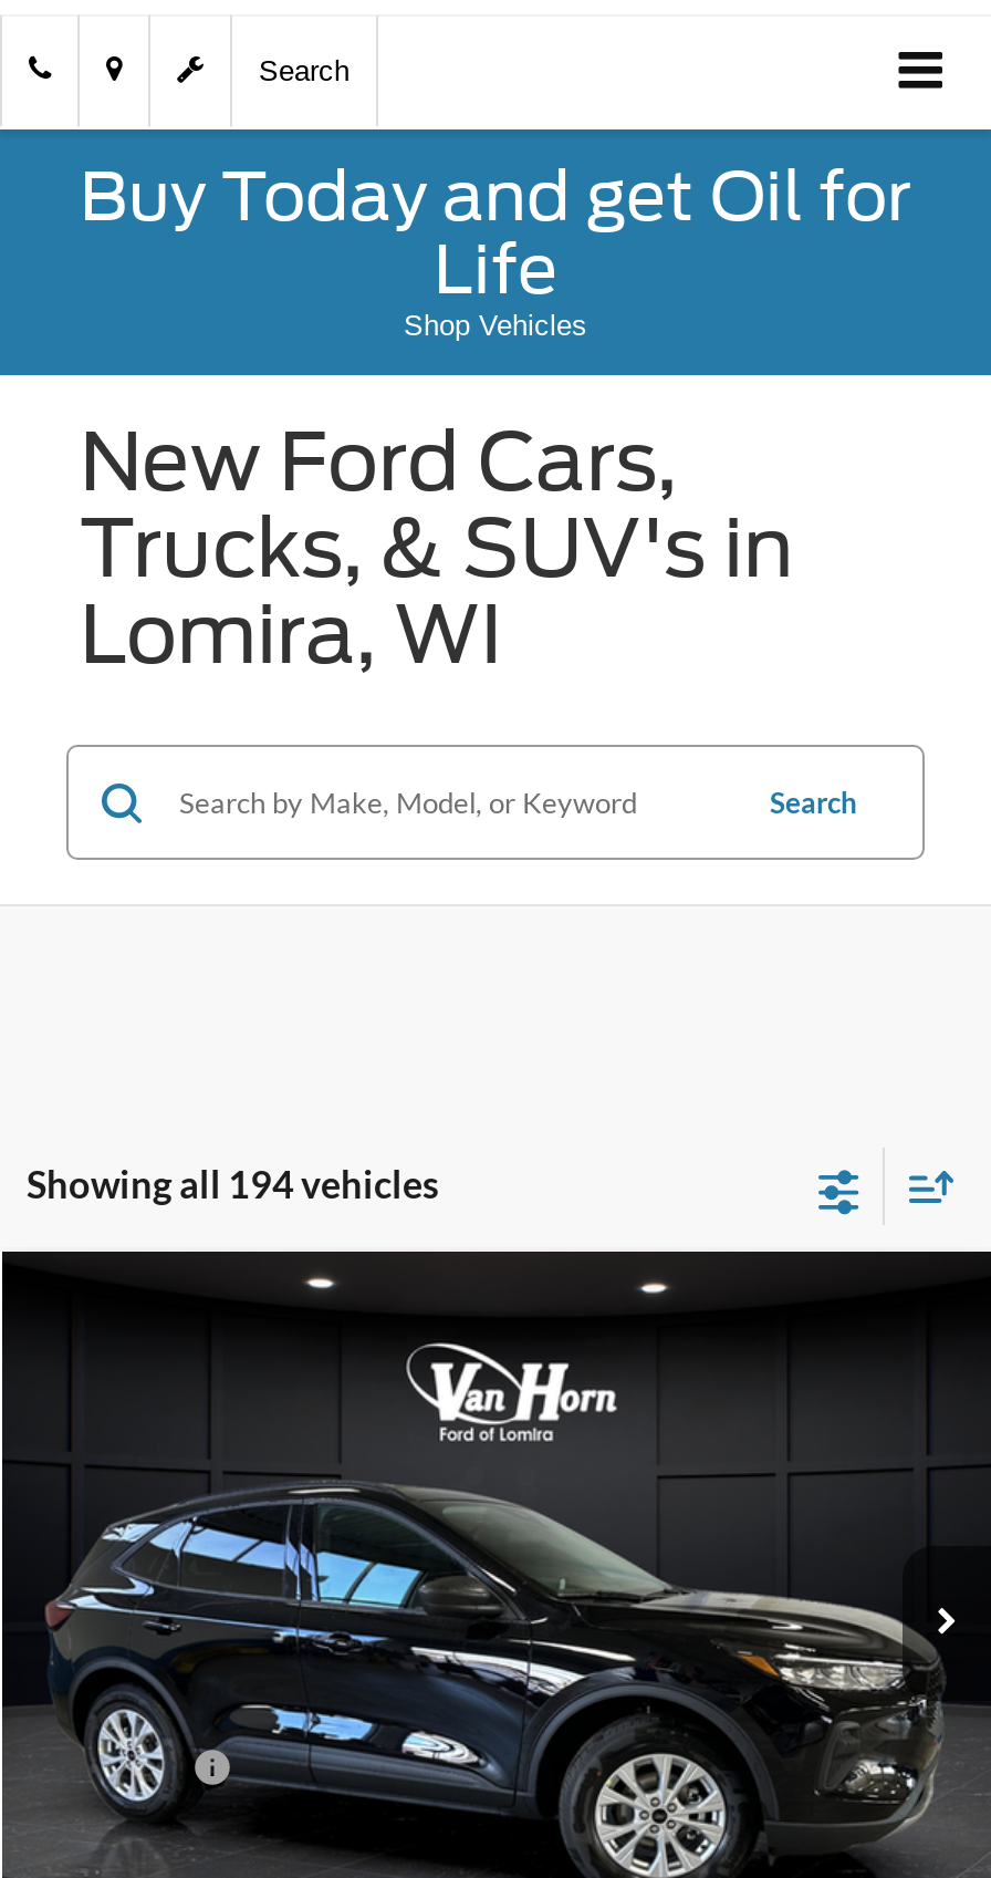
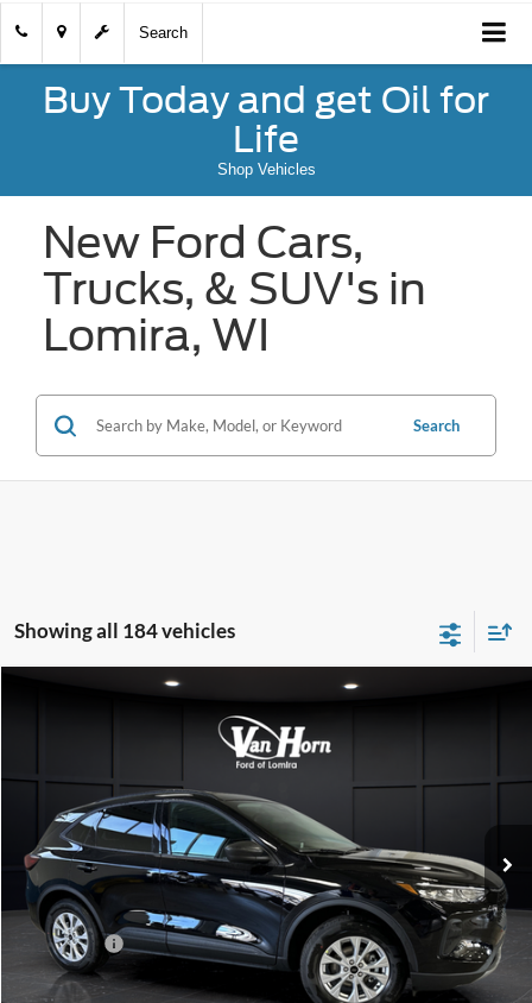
- Showing all 194 vehicles
+ Showing all 184 vehicles
